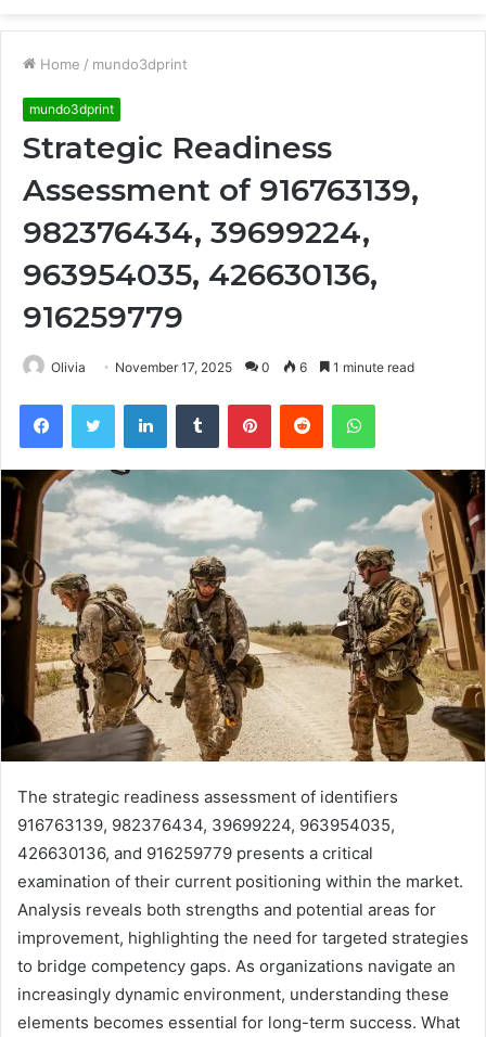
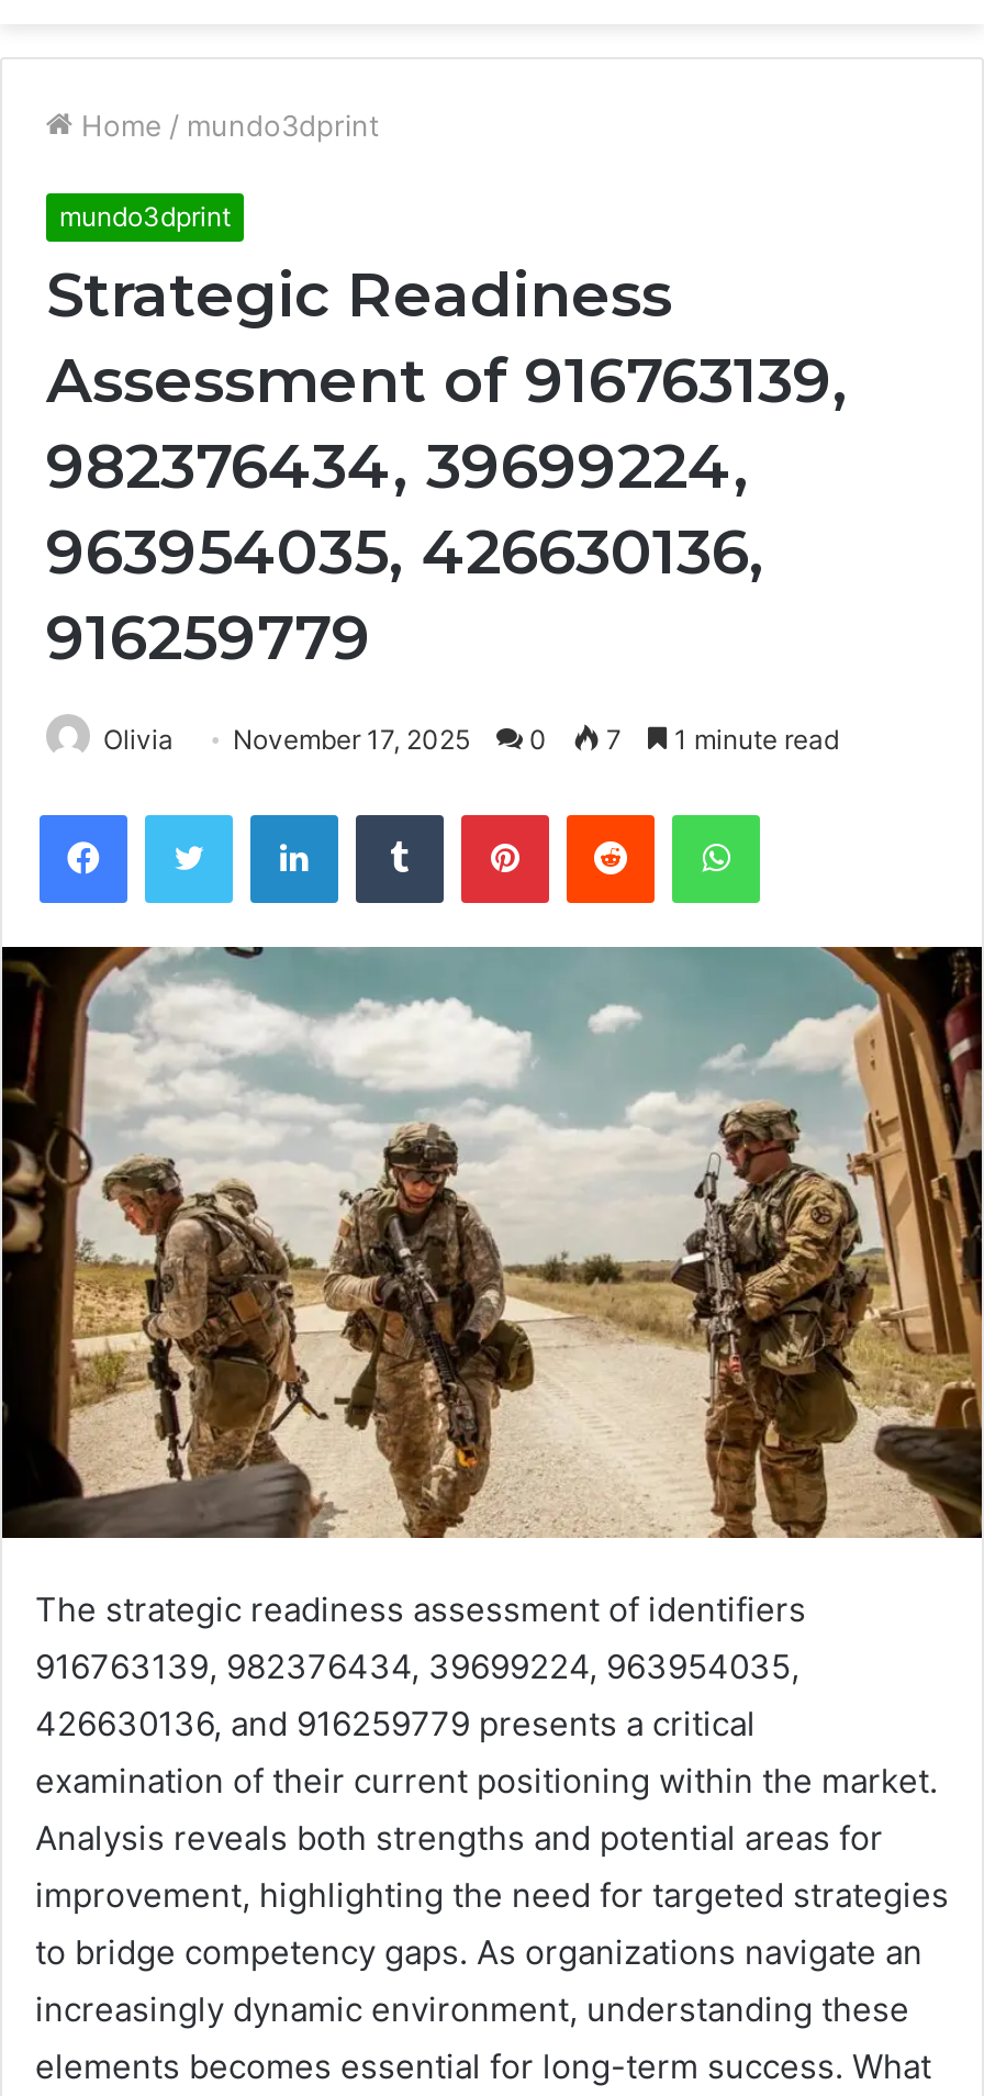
- Olivia November 17, 2025 0 6 1 minute read
+ Olivia November 17, 2025 0 7 1 minute read
